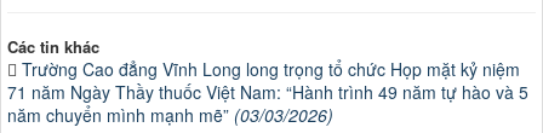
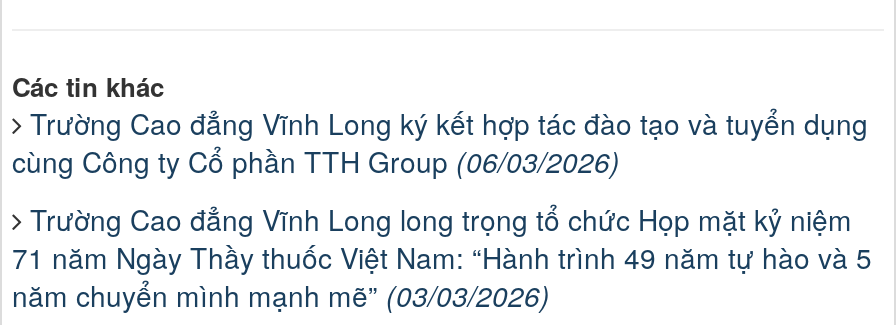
+ Trường Cao đẳng Vĩnh Long ký kết hợp tác đào tạo và tuyển dụng
+ cùng Công ty Cổ phần TTH Group (06/03/2026)
